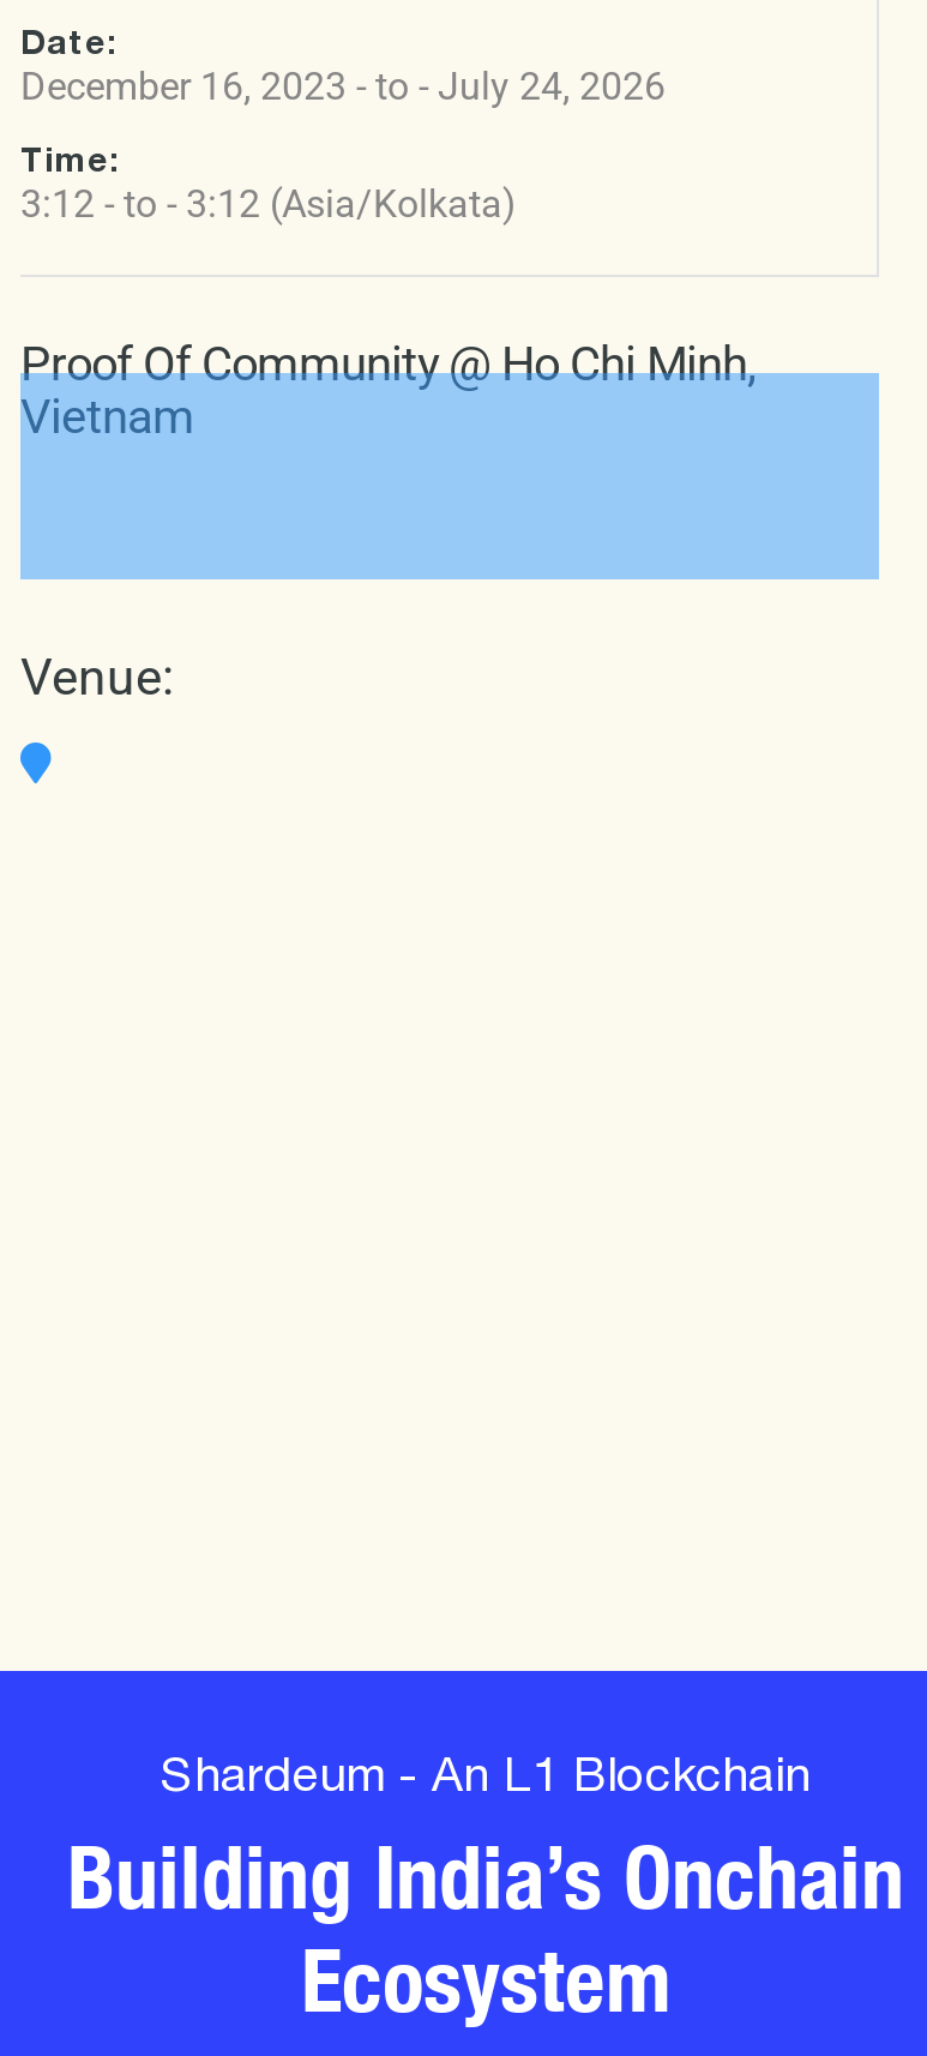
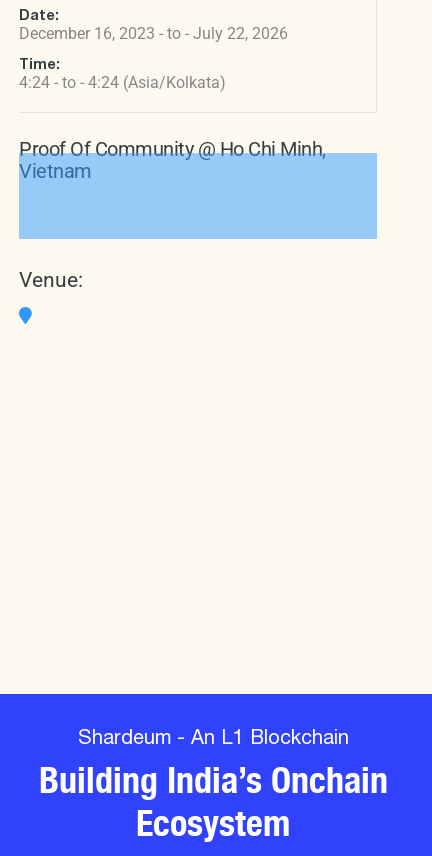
- December 16, 2023 - to - July 24, 2026
+ December 16, 2023 - to - July 22, 2026

- 3:12 - to - 3:12 (Asia/Kolkata)
+ 4:24 - to - 4:24 (Asia/Kolkata)
